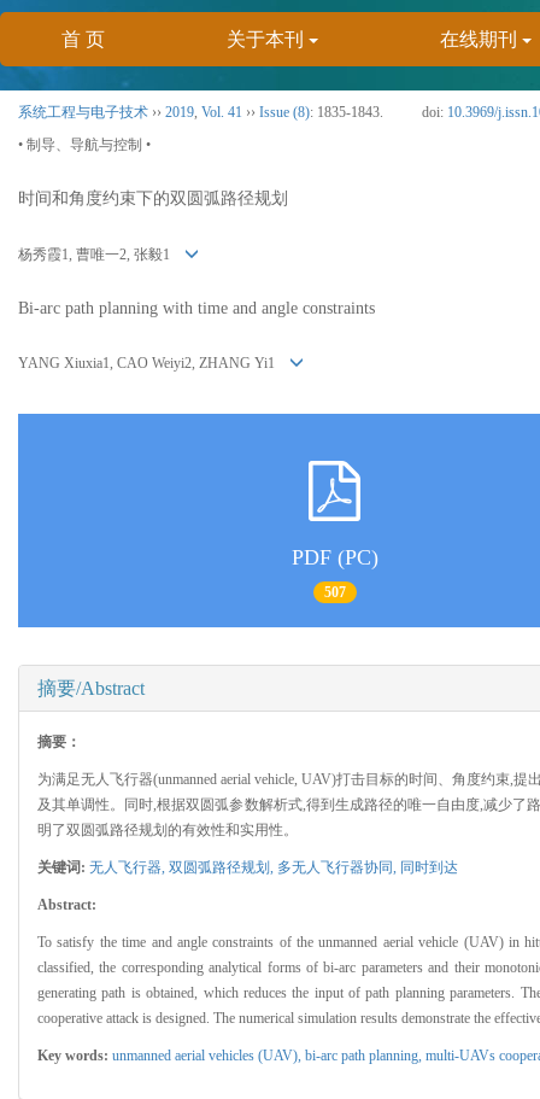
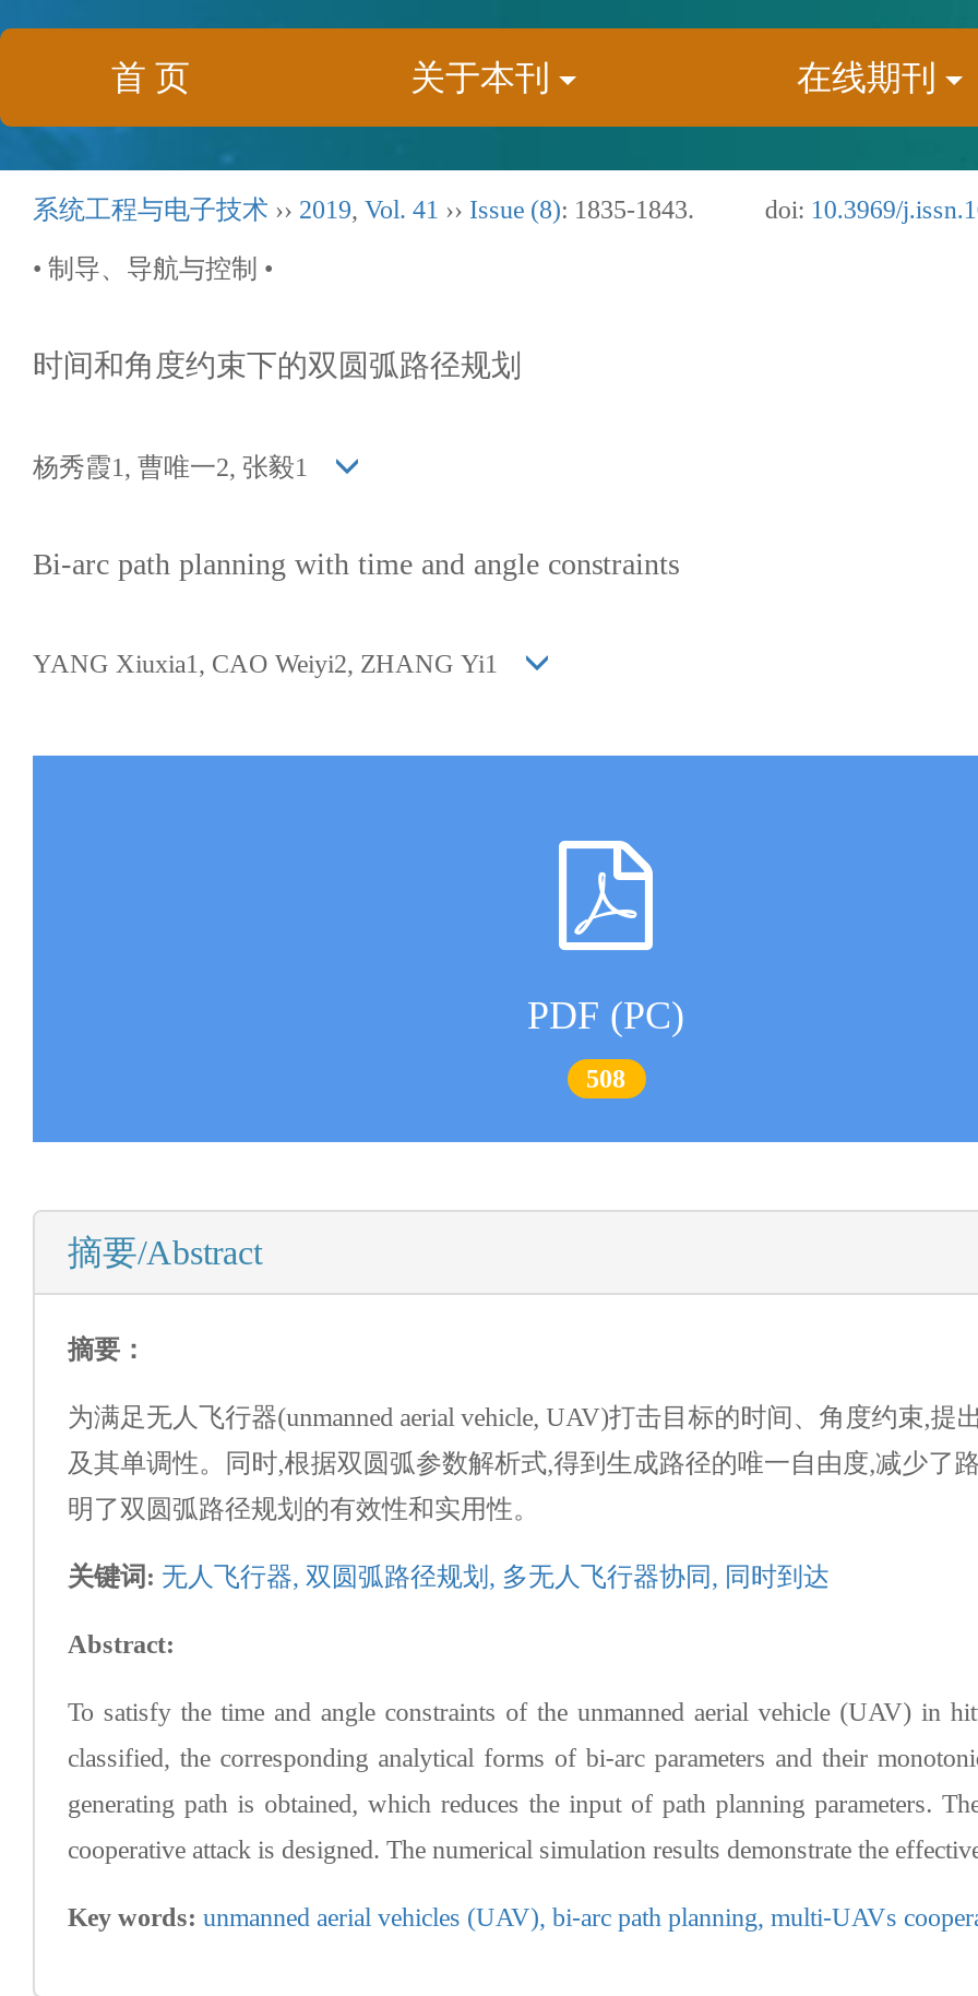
- 507
+ 508
